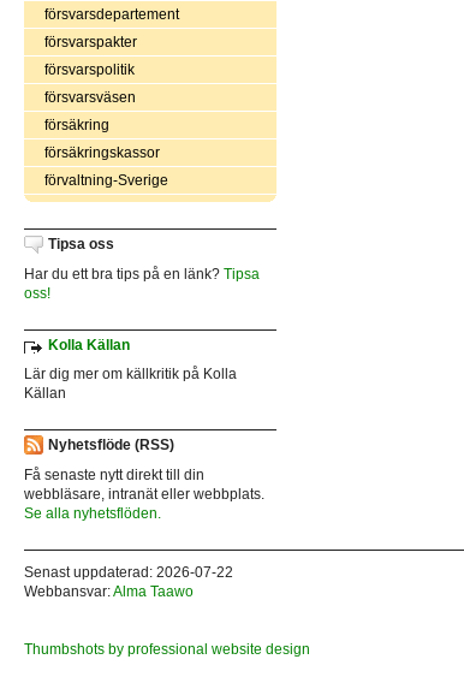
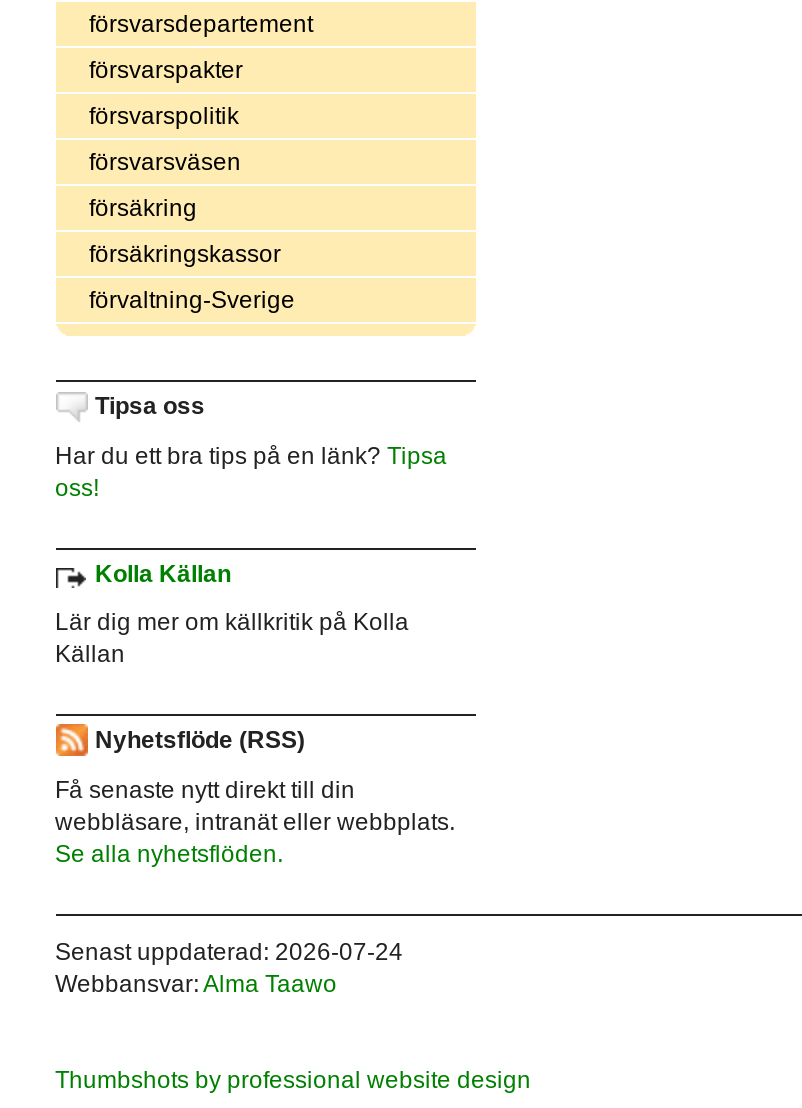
- Senast uppdaterad: 2026-07-22
+ Senast uppdaterad: 2026-07-24
